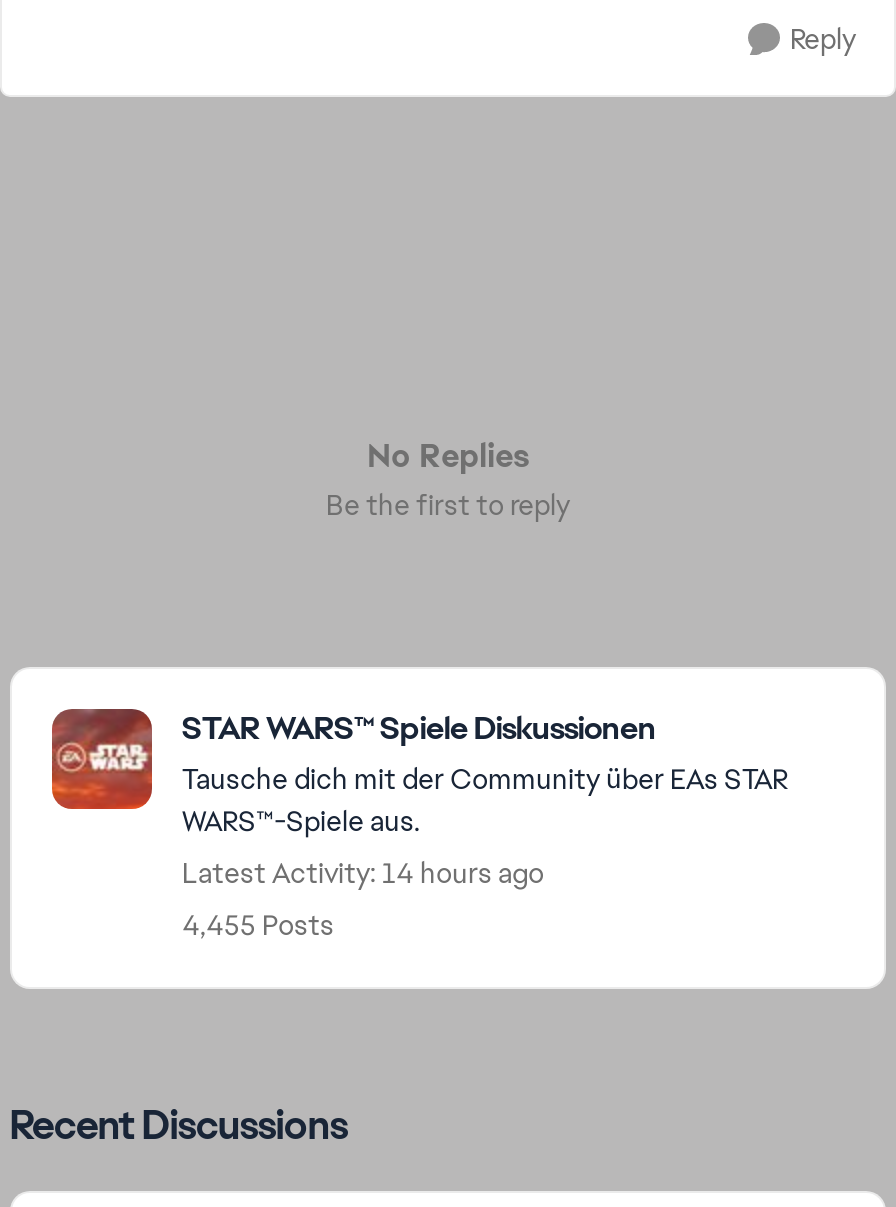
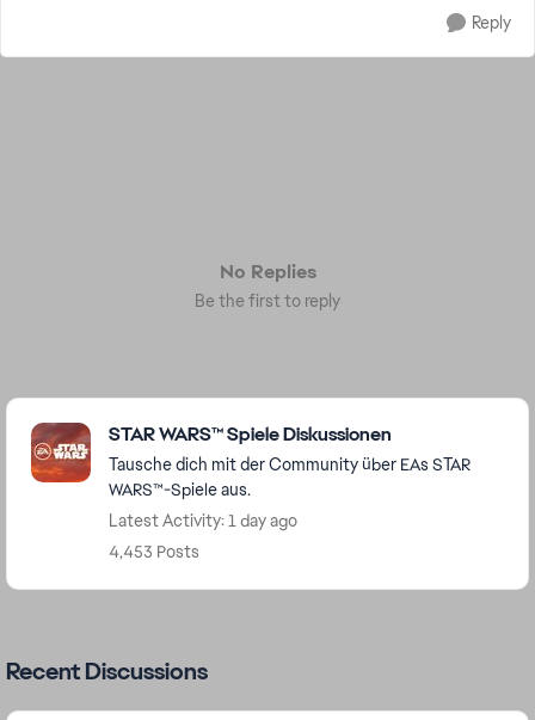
- Latest Activity: 14 hours ago
+ Latest Activity: 1 day ago

- 4,455 Posts
+ 4,453 Posts
